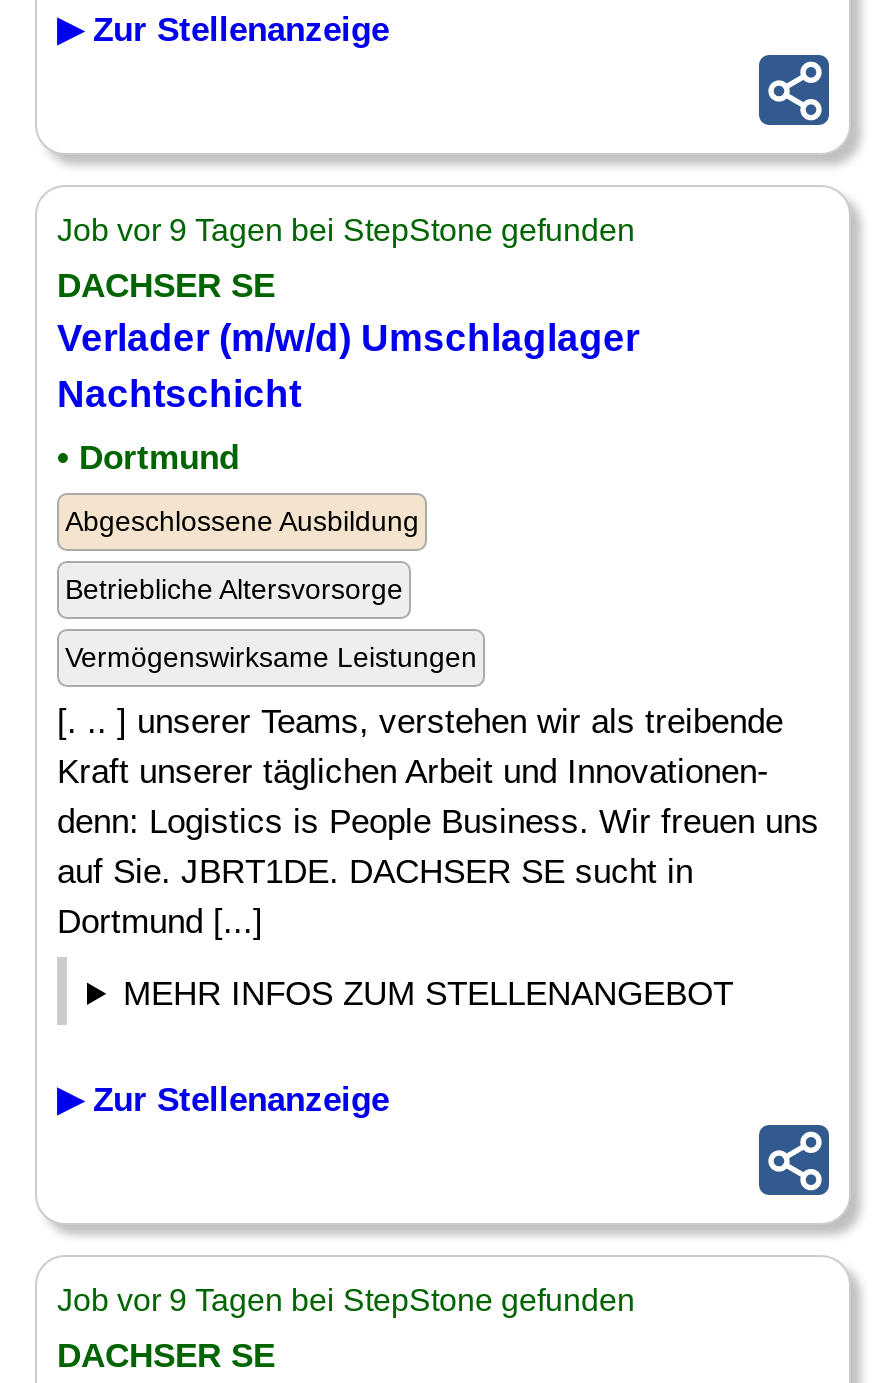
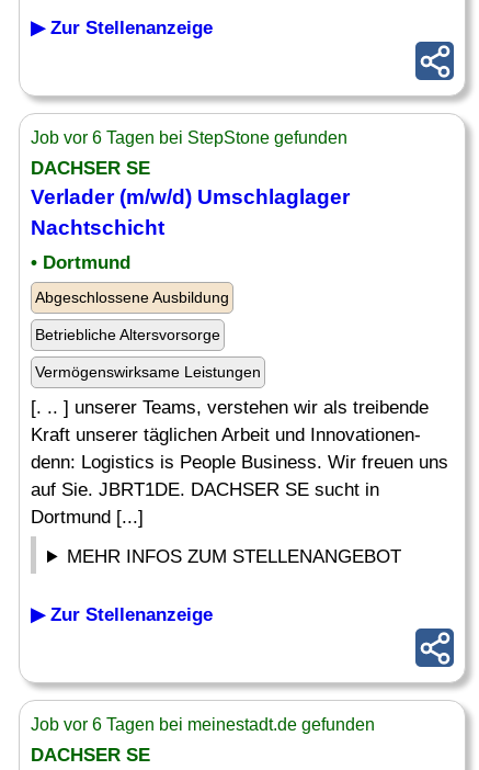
- Job vor 9 Tagen bei StepStone gefunden
+ Job vor 6 Tagen bei StepStone gefunden

- Job vor 9 Tagen bei StepStone gefunden
+ Job vor 6 Tagen bei meinestadt.de gefunden
